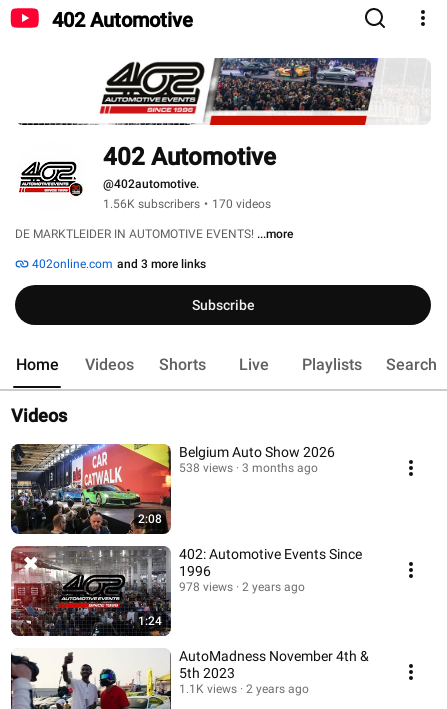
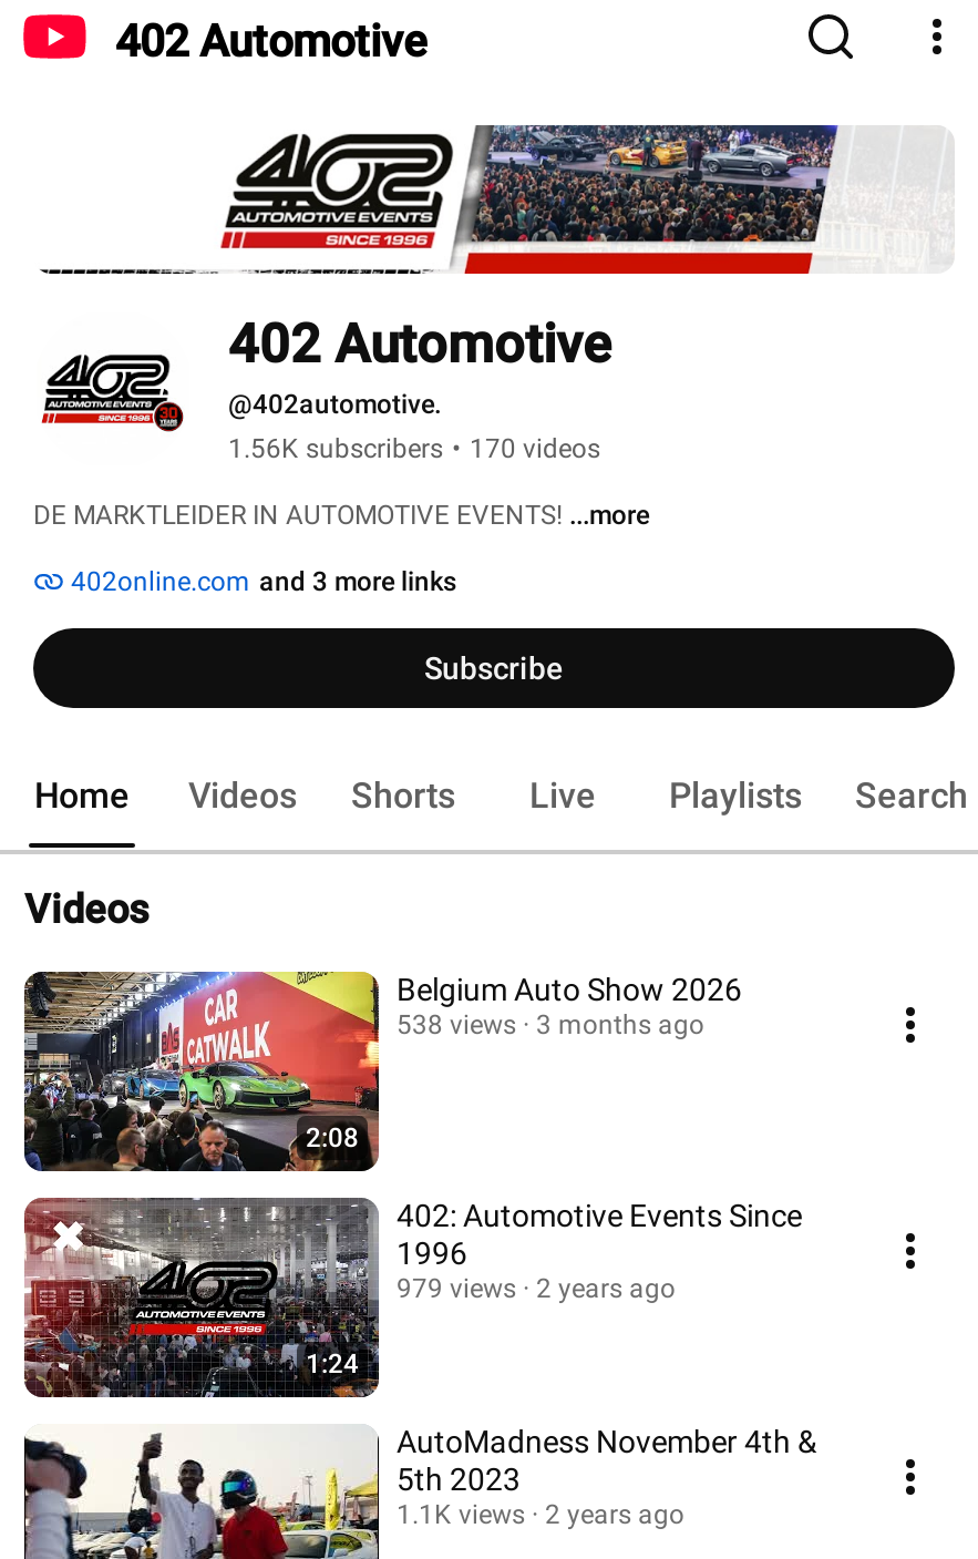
- 978 views 2 years ago
+ 979 views 2 years ago
